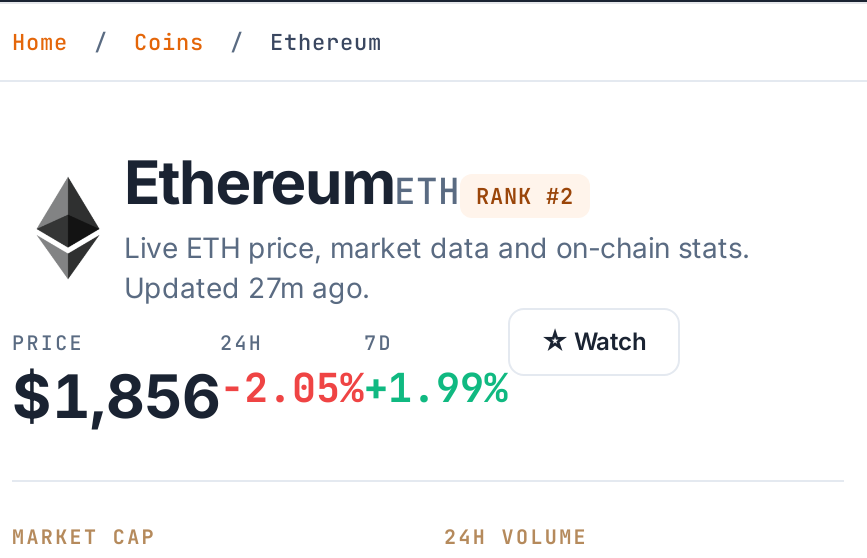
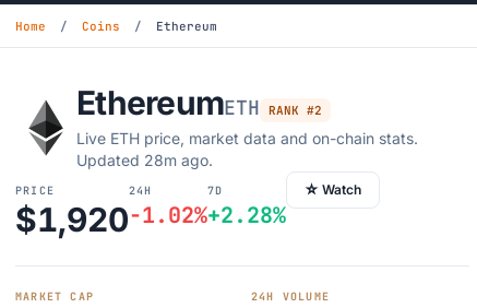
- Updated 27m ago.
+ Updated 28m ago.

- $1,856
+ $1,920

- -2.05%
+ -1.02%

- +1.99%
+ +2.28%
